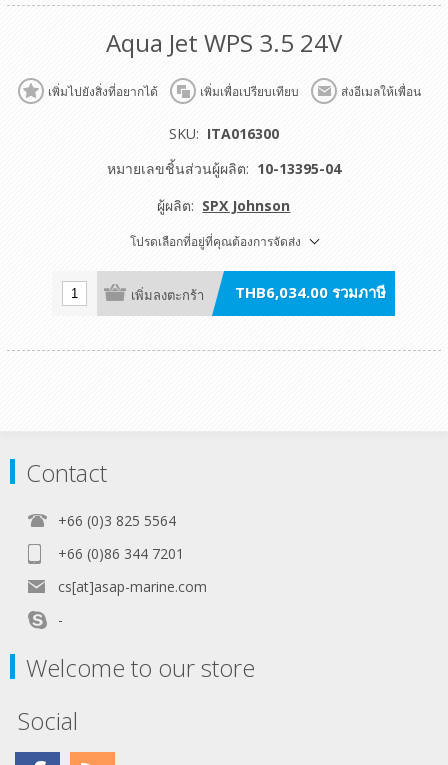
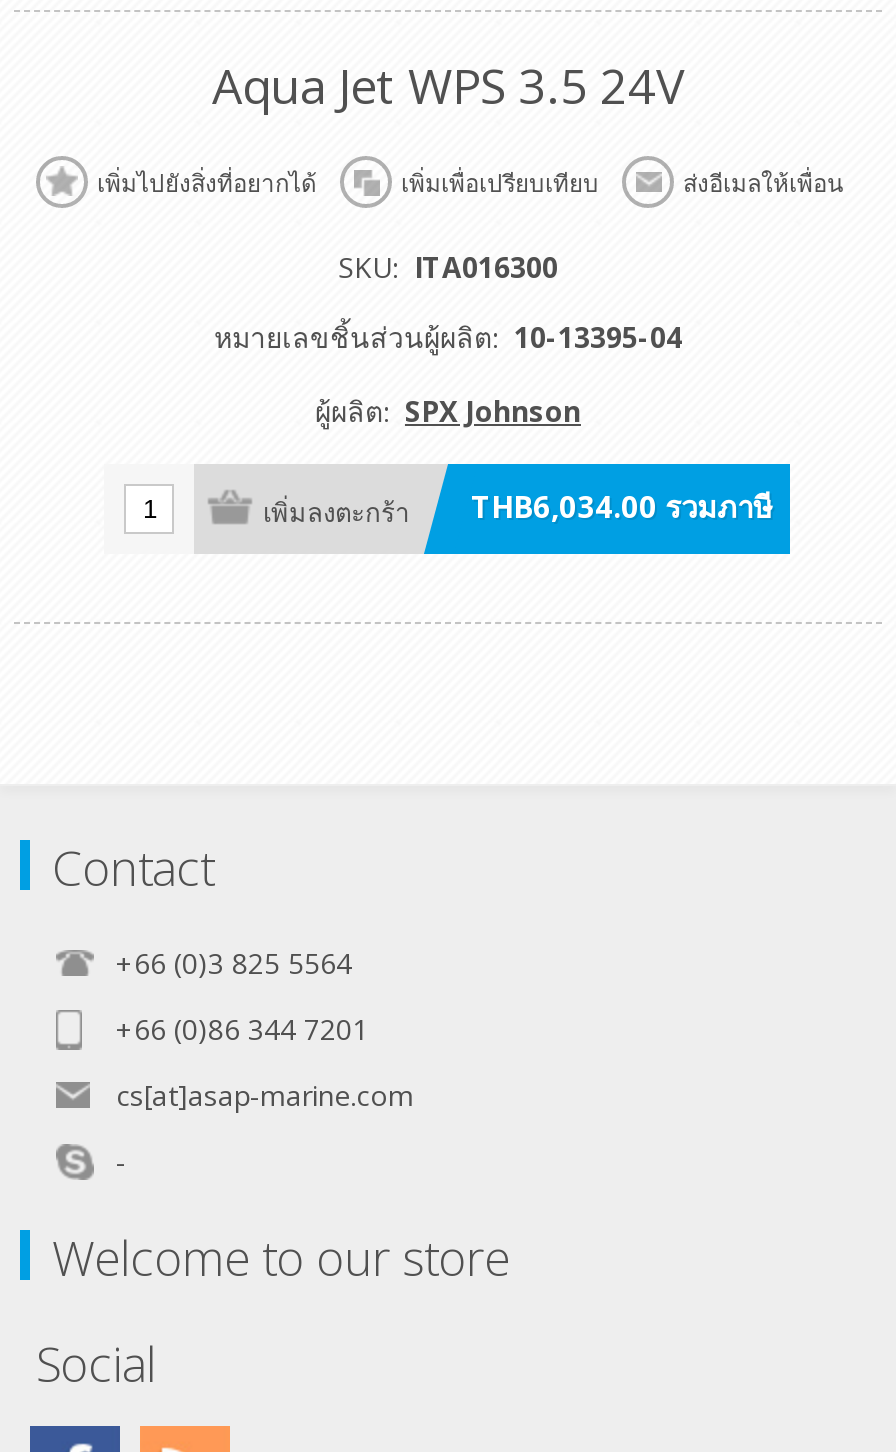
- โปรดเลือกที่อยู่ที่คุณต้องการจัดส่ง
